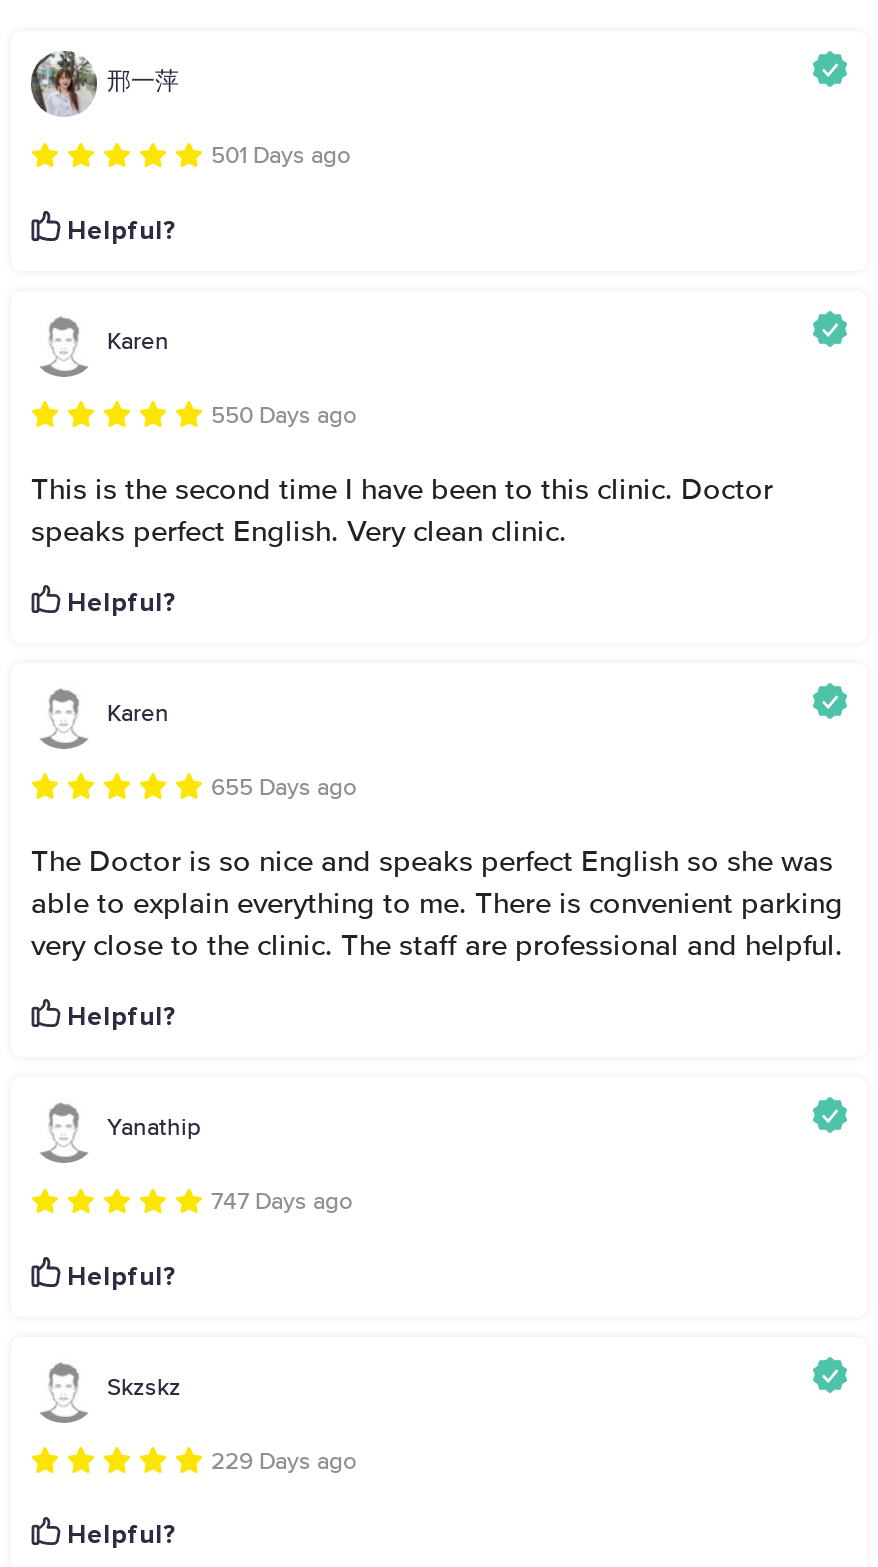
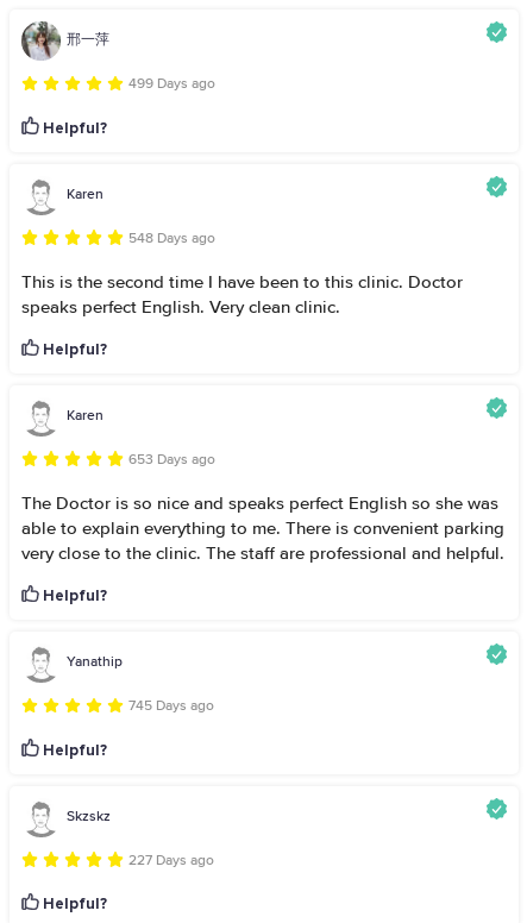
- 501 Days ago
+ 499 Days ago

- 550 Days ago
+ 548 Days ago

- 655 Days ago
+ 653 Days ago

- 747 Days ago
+ 745 Days ago

- 229 Days ago
+ 227 Days ago
